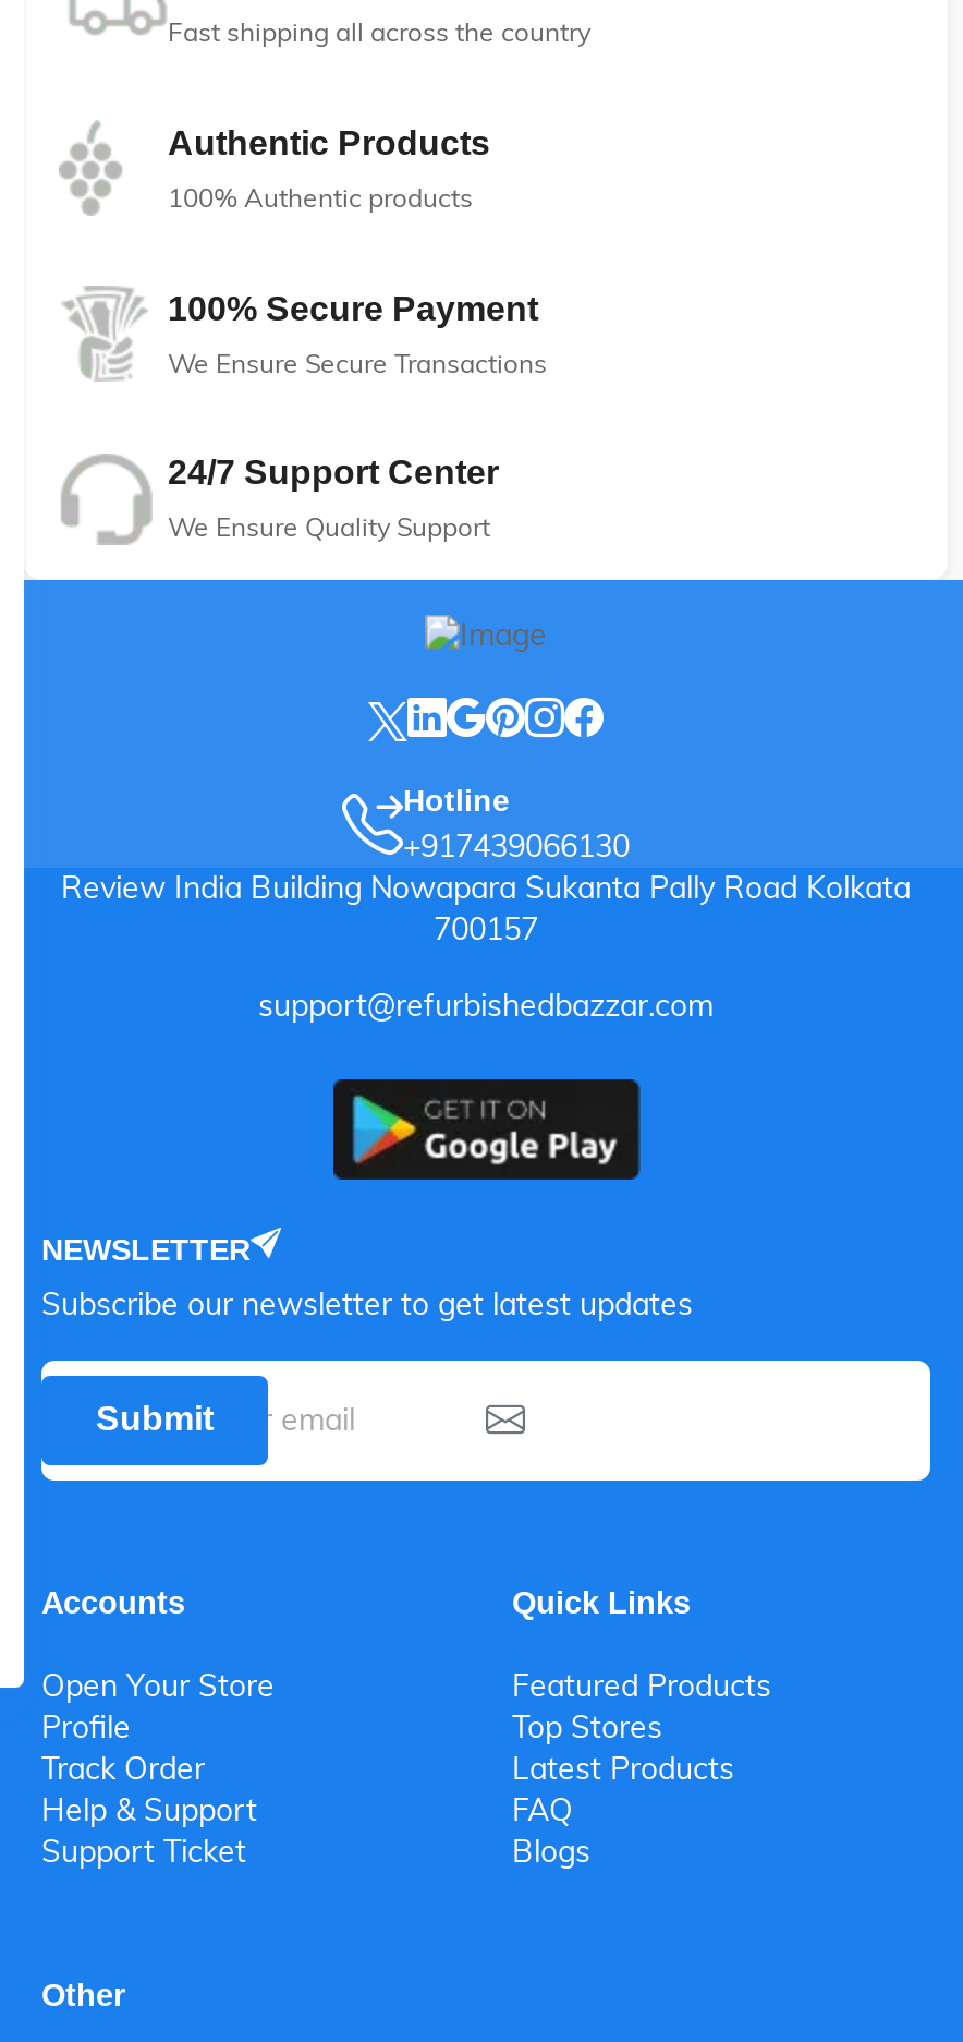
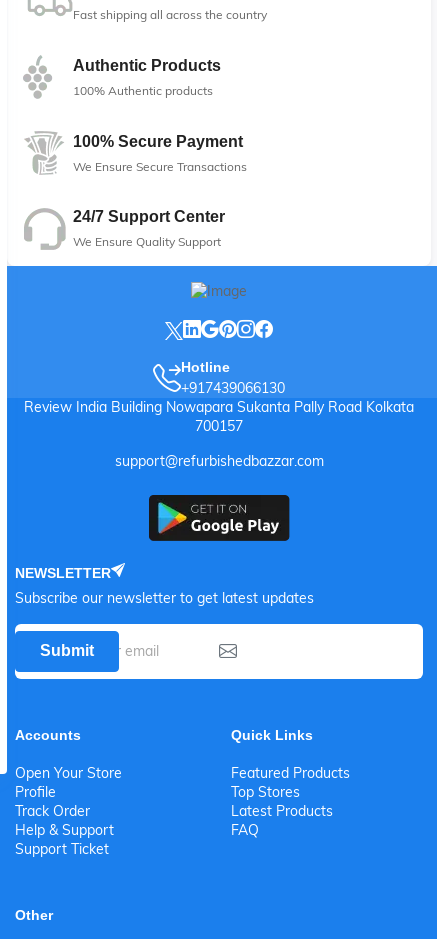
- Blogs
